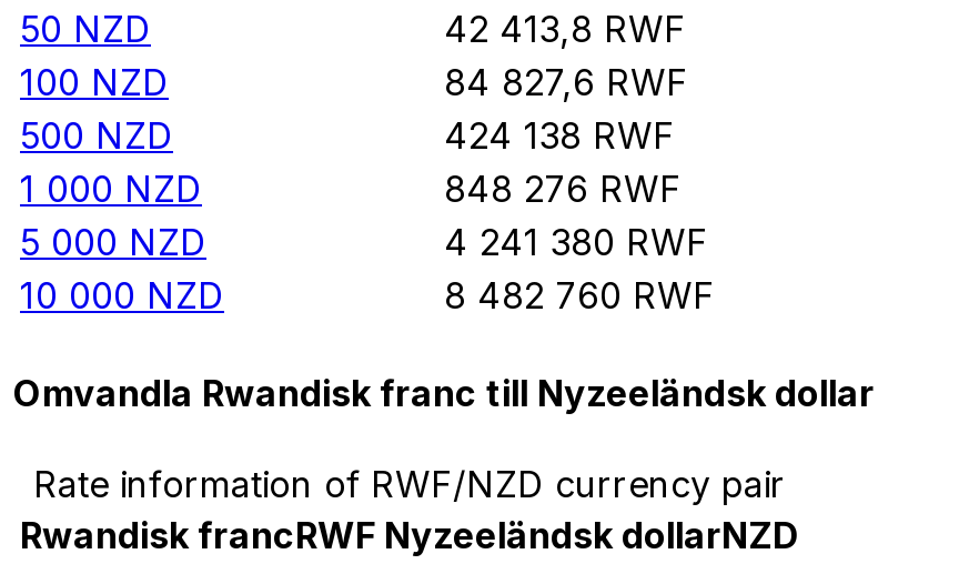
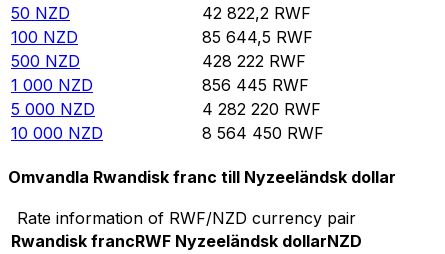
- 42 413,8 RWF
+ 42 822,2 RWF

- 84 827,6 RWF
+ 85 644,5 RWF

- 424 138 RWF
+ 428 222 RWF

- 848 276 RWF
+ 856 445 RWF

- 4 241 380 RWF
+ 4 282 220 RWF

- 8 482 760 RWF
+ 8 564 450 RWF
